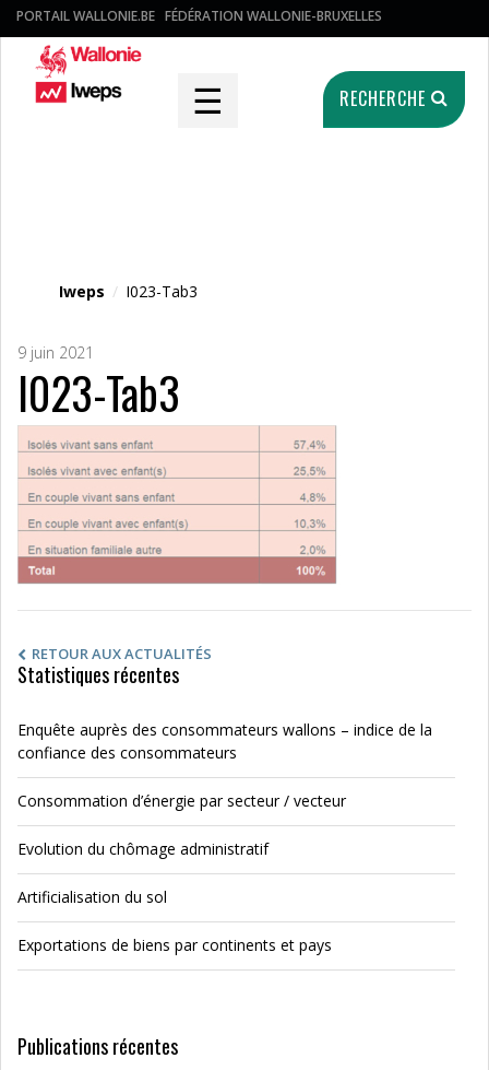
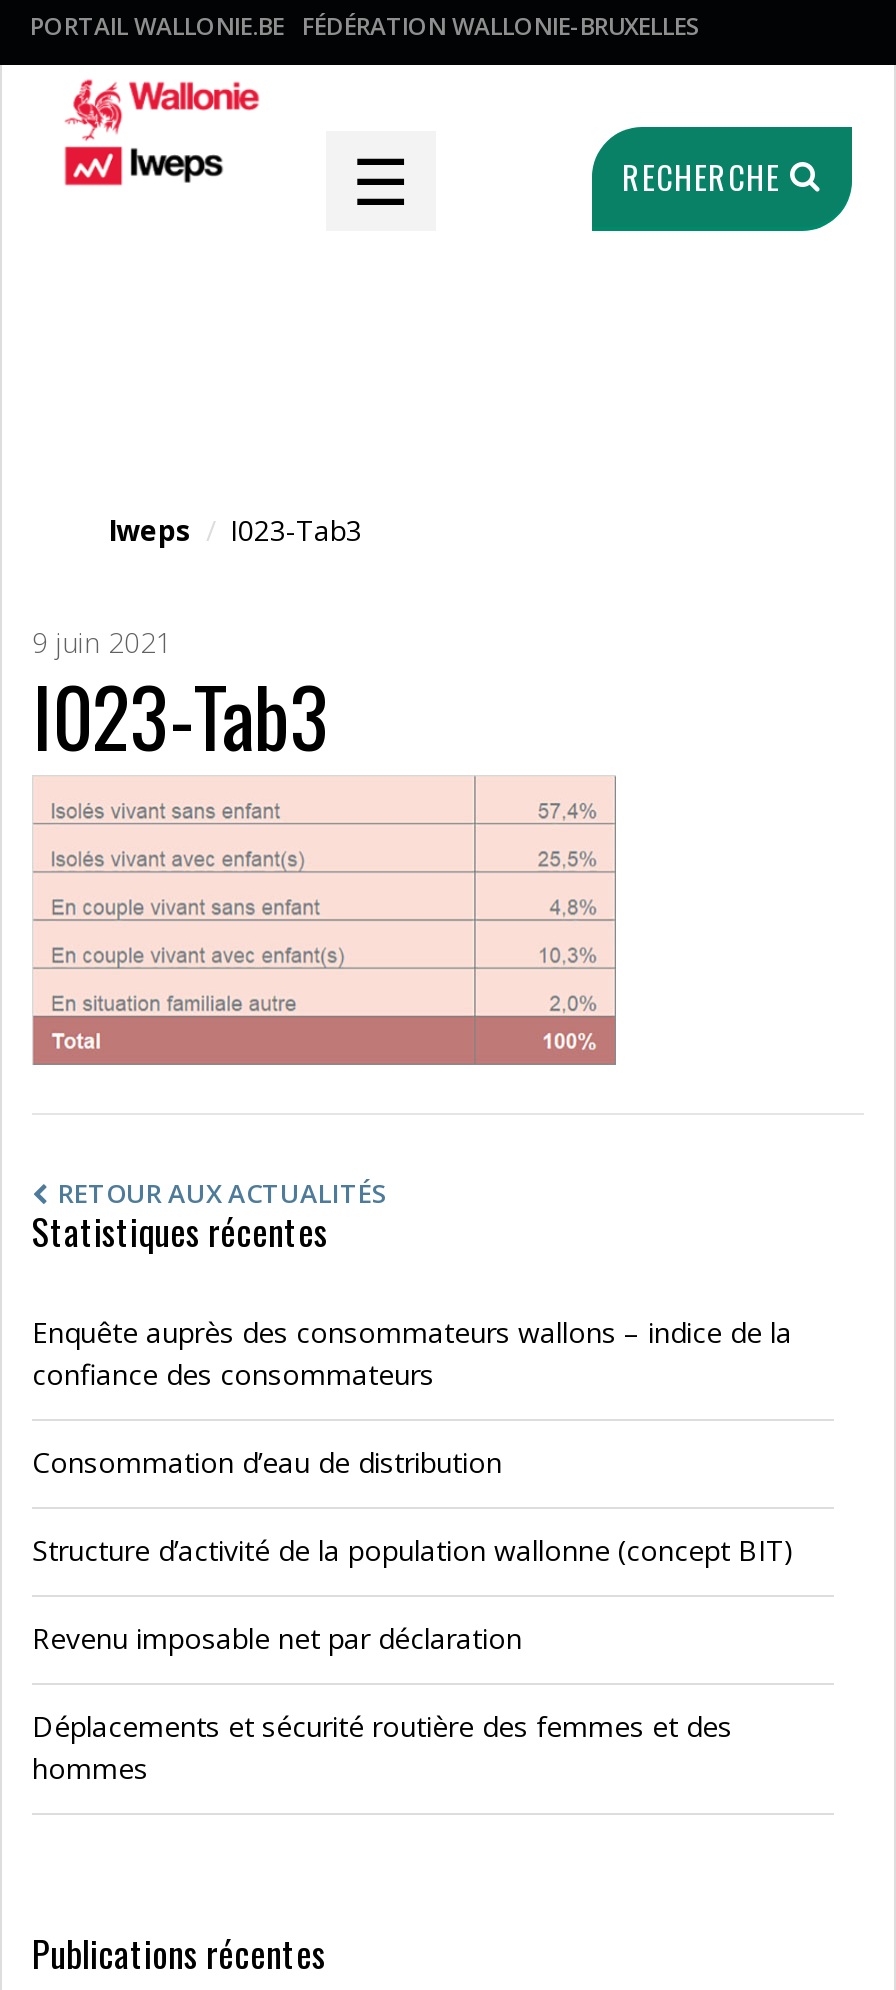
- Consommation d’énergie par secteur / vecteur
+ Consommation d’eau de distribution

- Evolution du chômage administratif
+ Structure d’activité de la population wallonne (concept BIT)

- Artificialisation du sol
+ Revenu imposable net par déclaration

- Exportations de biens par continents et pays
+ Déplacements et sécurité routière des femmes et des
+ hommes
